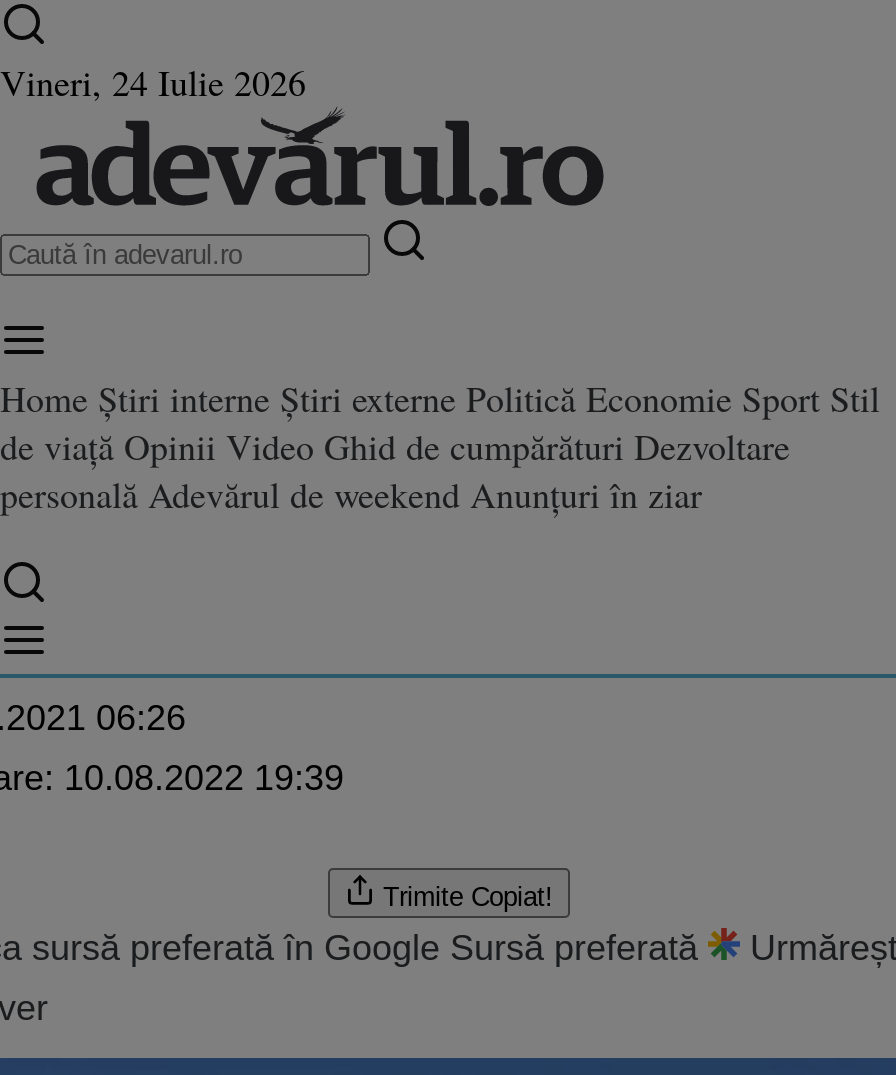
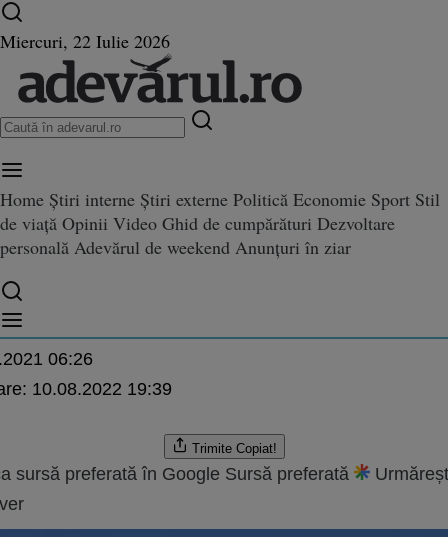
- Vineri, 24 Iulie 2026
+ Miercuri, 22 Iulie 2026
